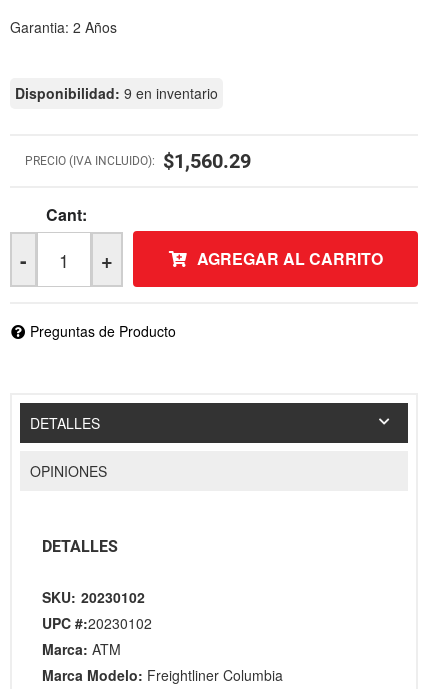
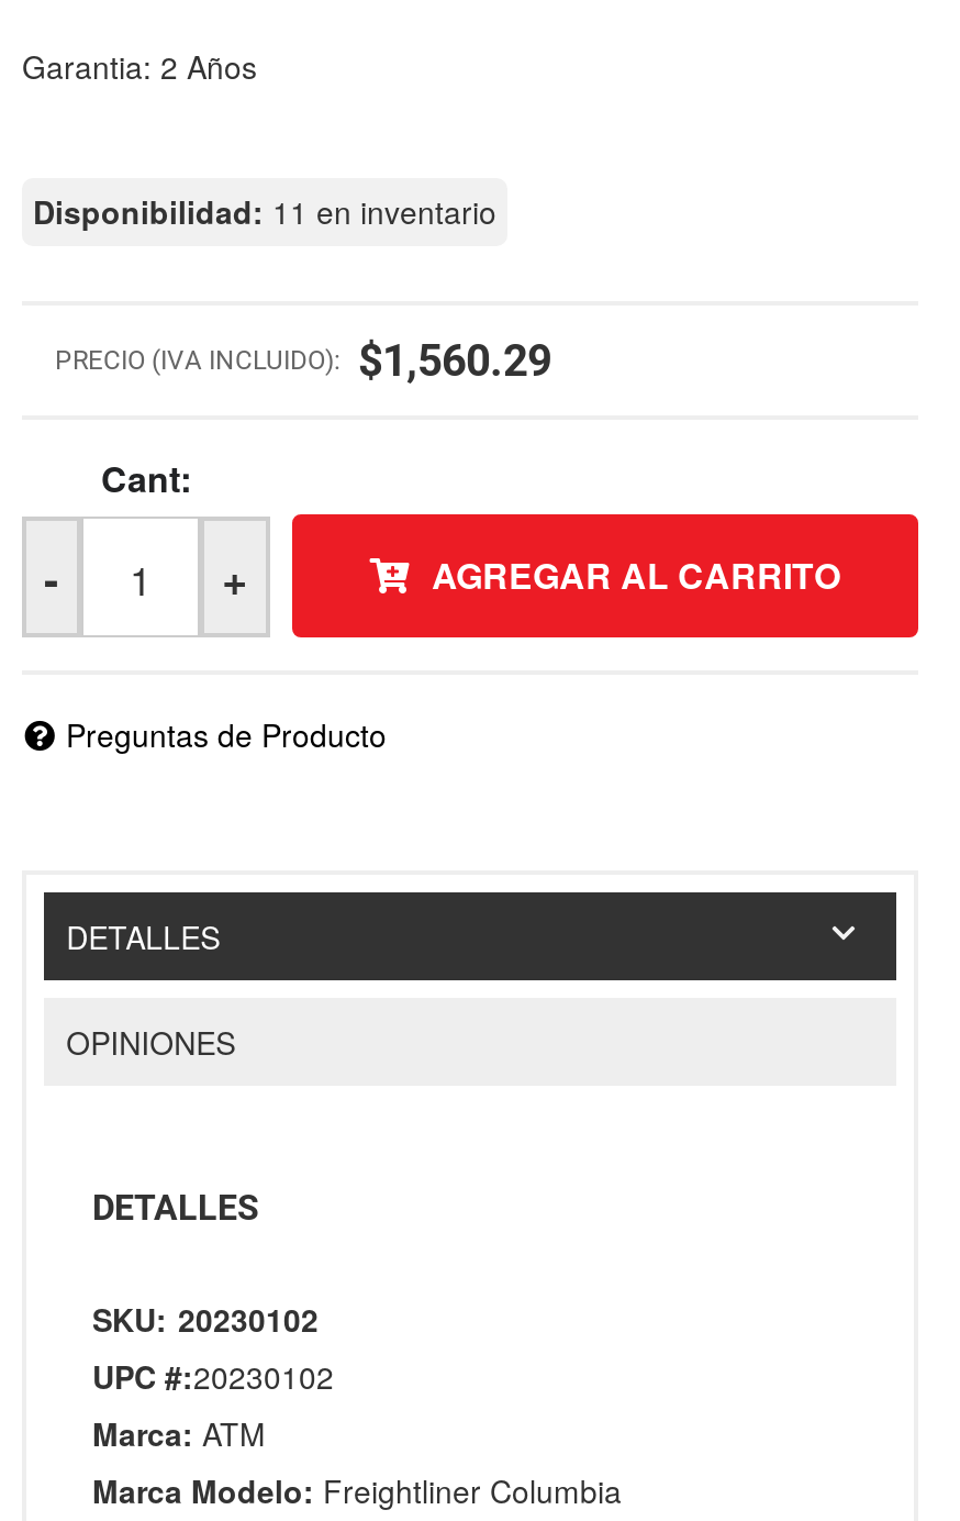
- Disponibilidad: 9 en inventario
+ Disponibilidad: 11 en inventario
